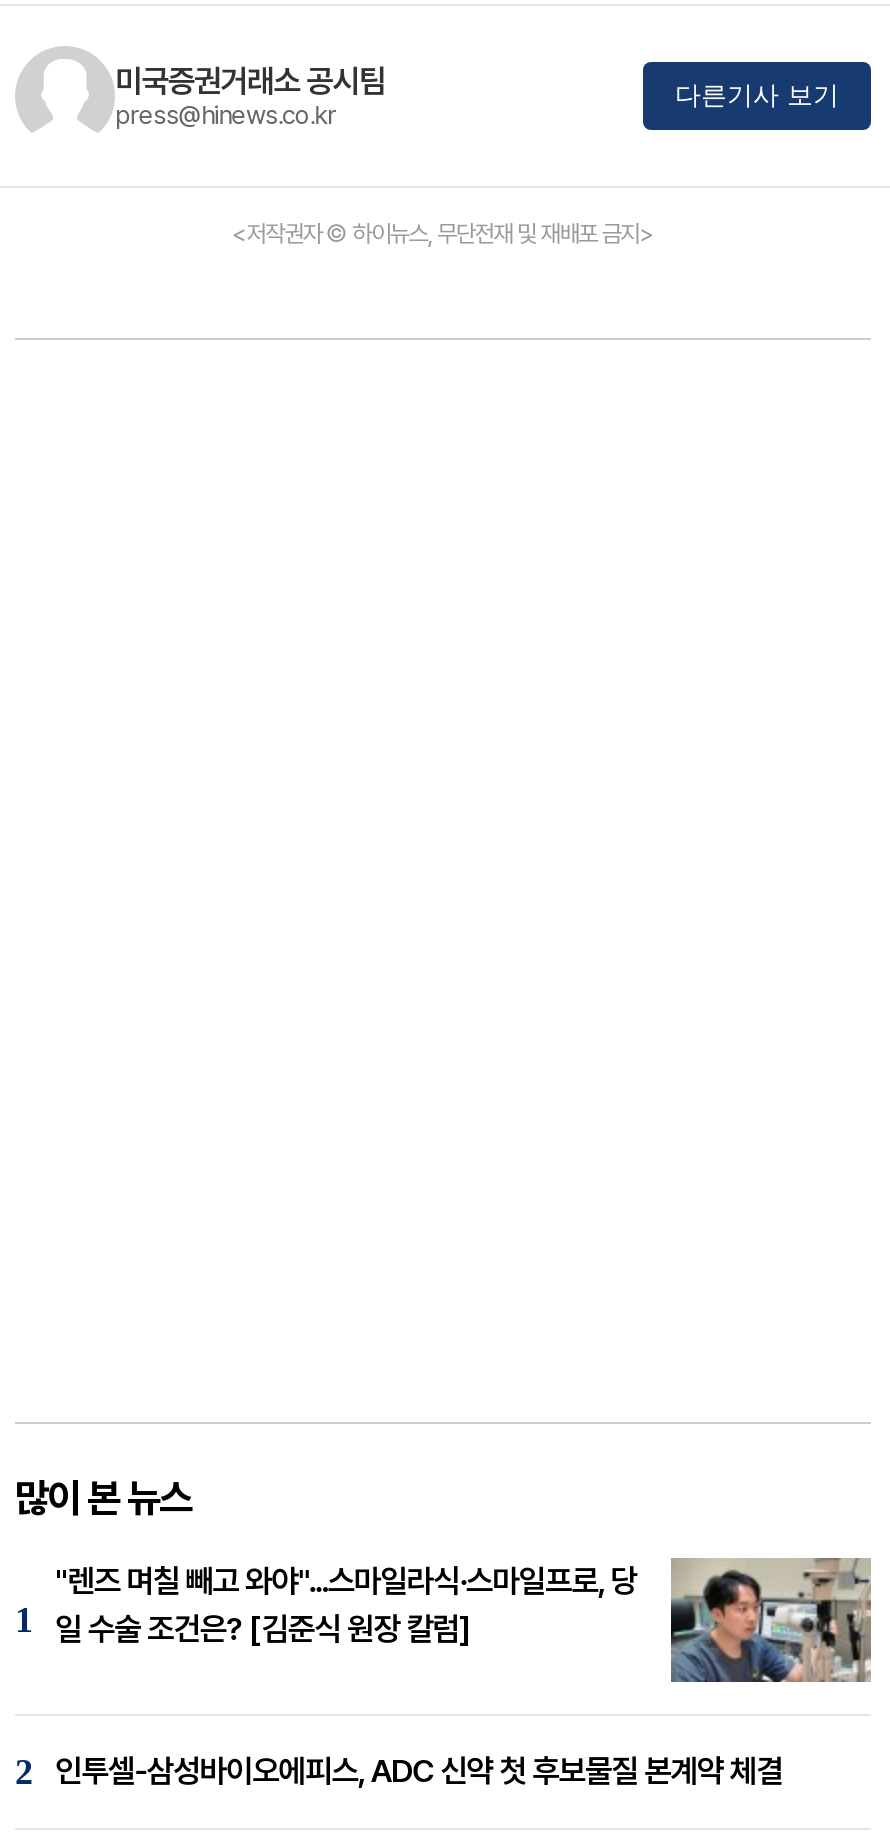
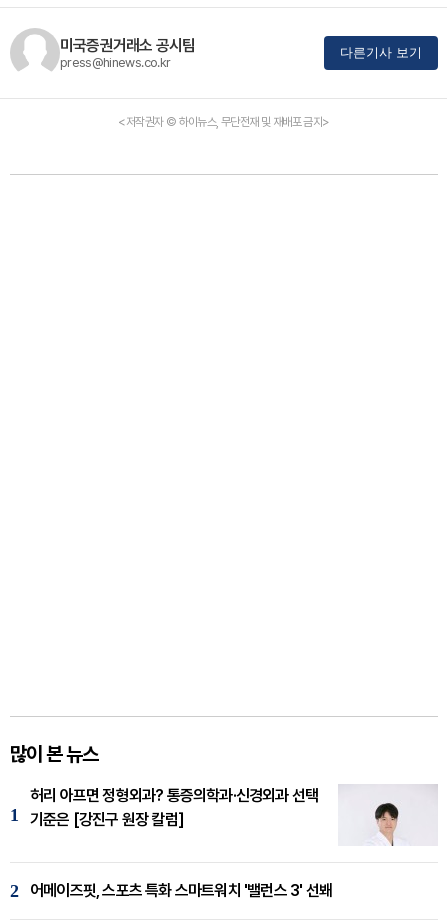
- [image]
- "렌즈 며칠 빼고 와야"...스마일라식·스마일프로, 당
- 일 수술 조건은? [김준식 원장 칼럼]
+ [image]
+ 허리 아프면 정형외과? 통증의학과·신경외과 선택
+ 기준은 [강진구 원장 칼럼]

- 인투셀-삼성바이오에피스, ADC 신약 첫 후보물질 본계약 체결
+ 어메이즈핏, 스포츠 특화 스마트워치 '밸런스 3' 선봬
